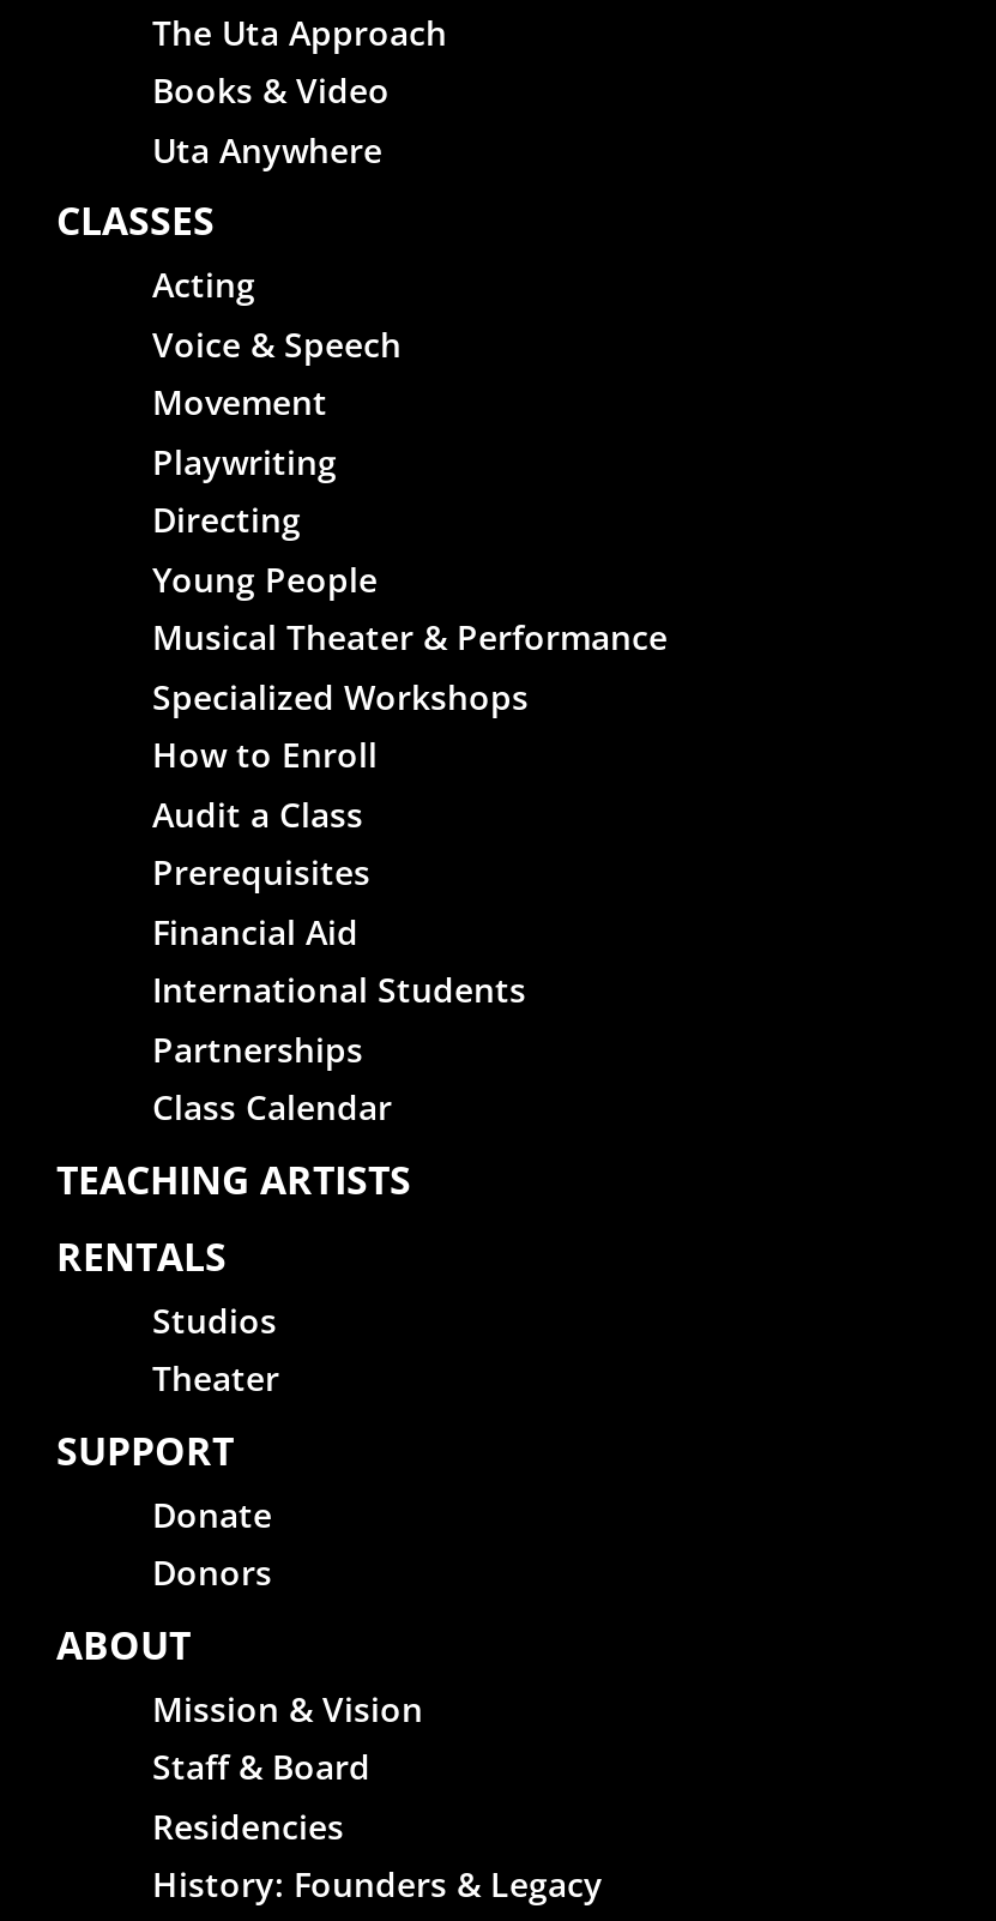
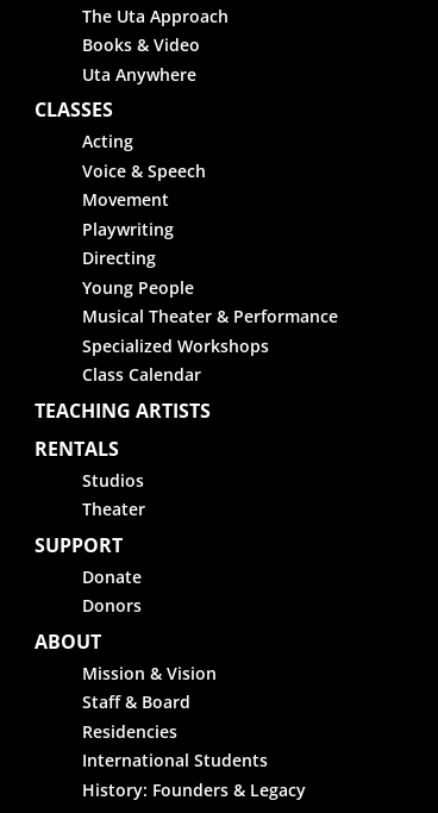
- How to Enroll
- Audit a Class
- Prerequisites
- Financial Aid
- Partnerships

moved down: International Students

moved up: Class Calendar | TEACHING ARTISTS | RENTALS | ... | Staff & Board | Residencies
